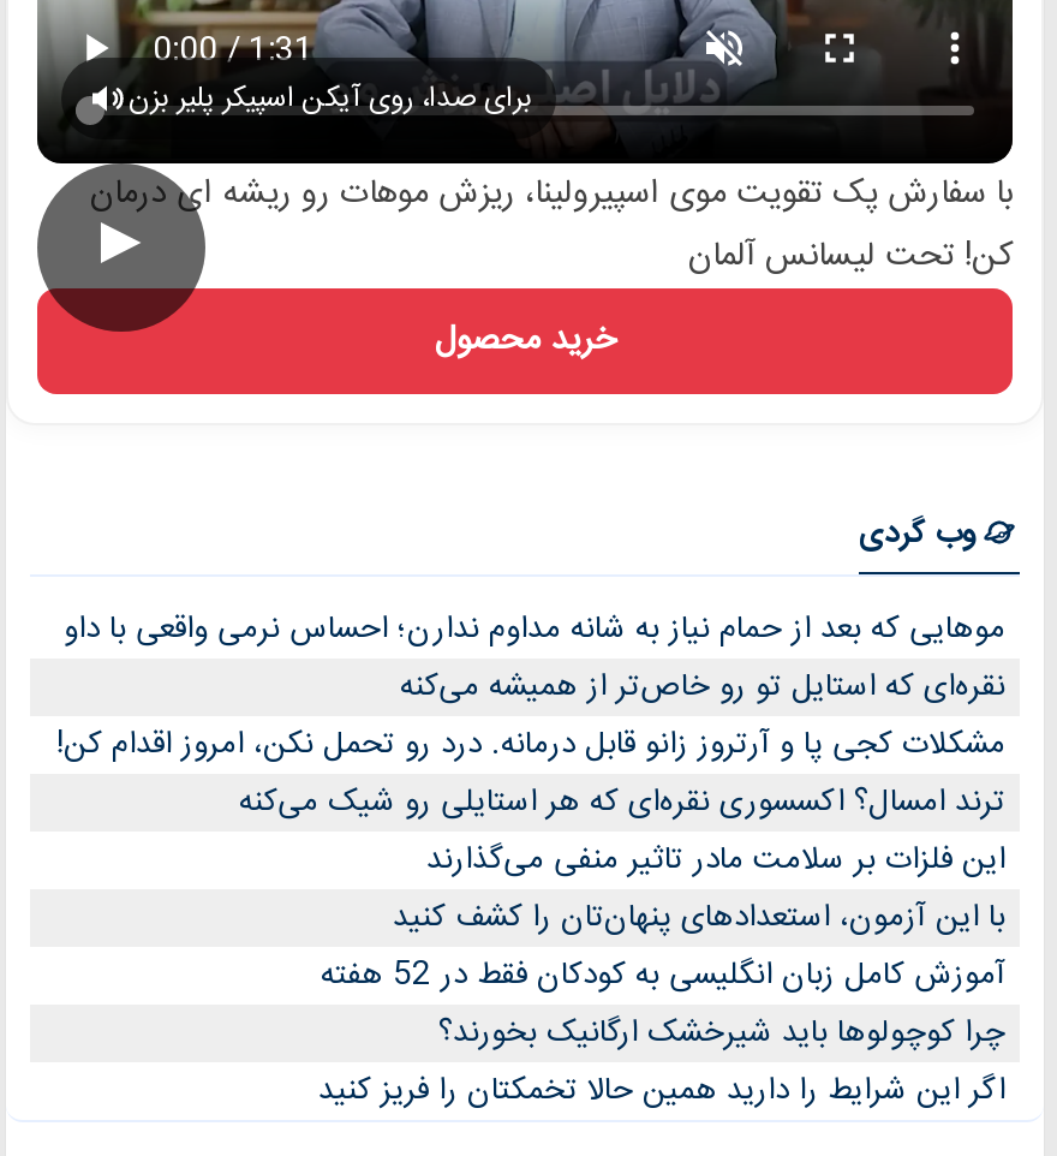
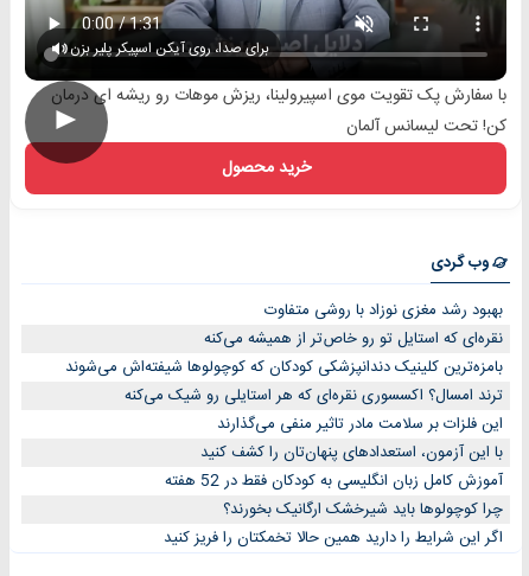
- موهایی که بعد از حمام نیاز به شانه مداوم ندارن؛ احساس نرمی واقعی با داو
+ بهبود رشد مغزی نوزاد با روشی متفاوت

- مشکلات کجی پا و آرتروز زانو قابل درمانه. درد رو تحمل نکن، امروز اقدام کن!
+ بامزه‌ترین کلینیک دندانپزشکی کودکان که کوچولوها شیفته‌اش می‌شوند
